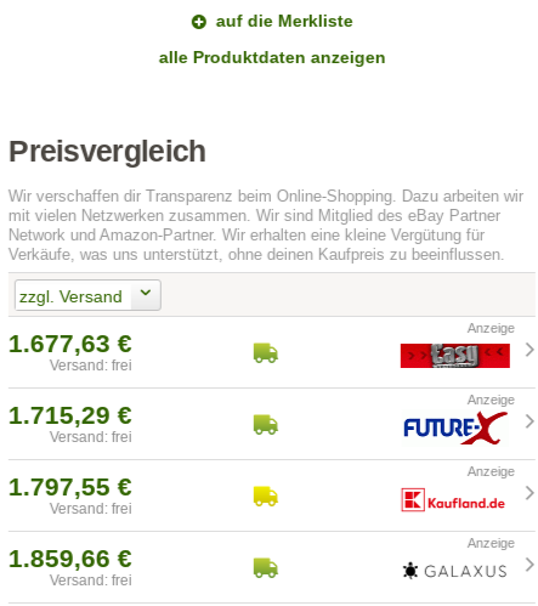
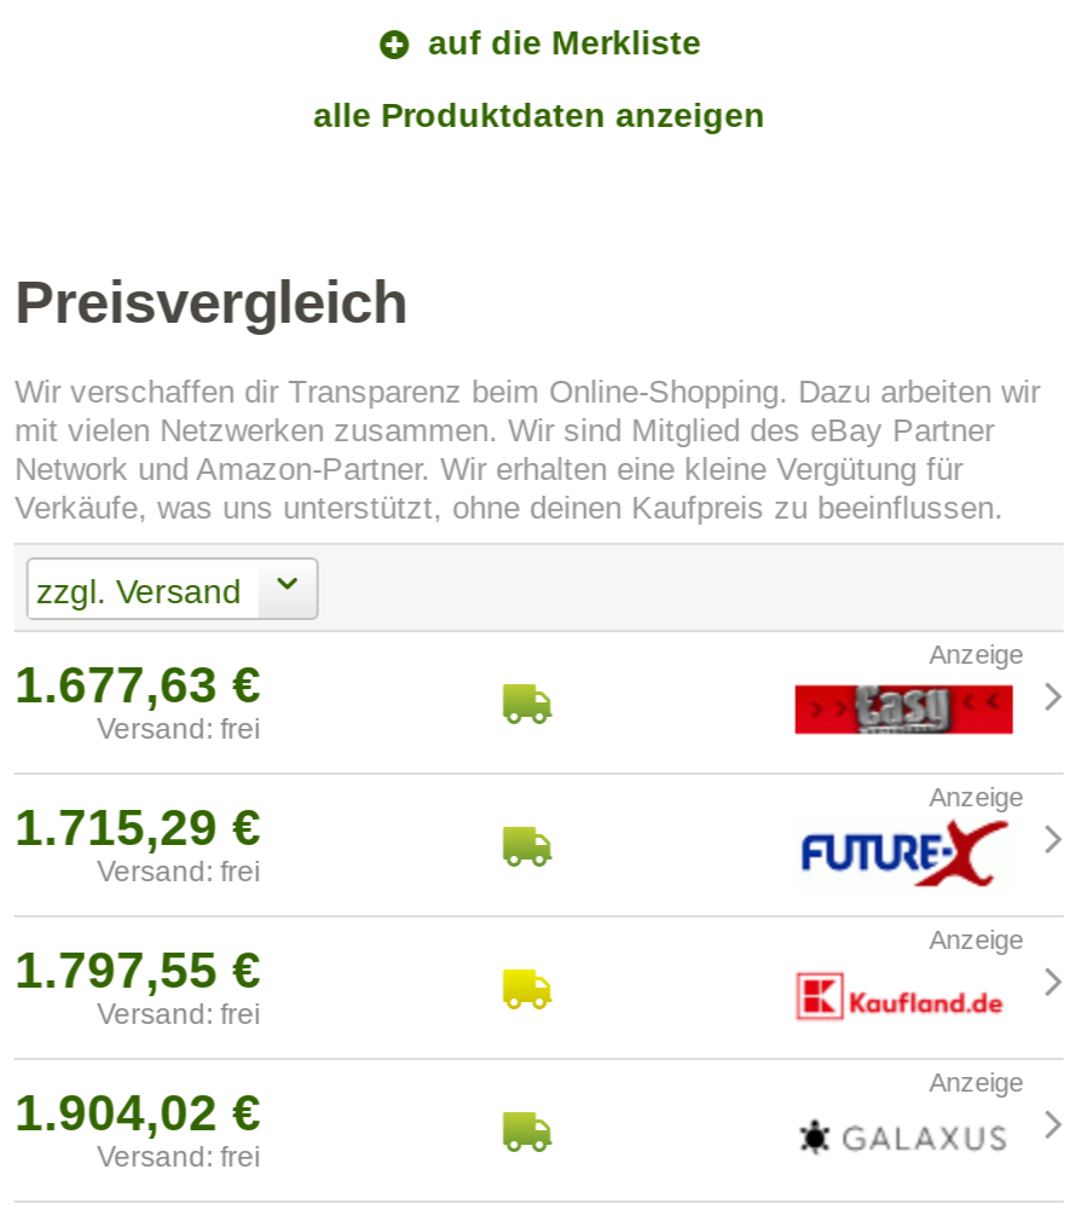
- 1.859,66 €
+ 1.904,02 €
